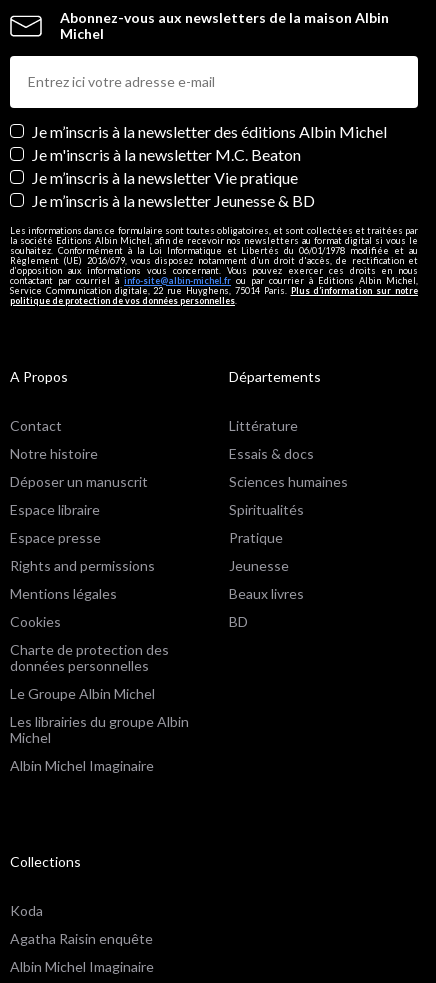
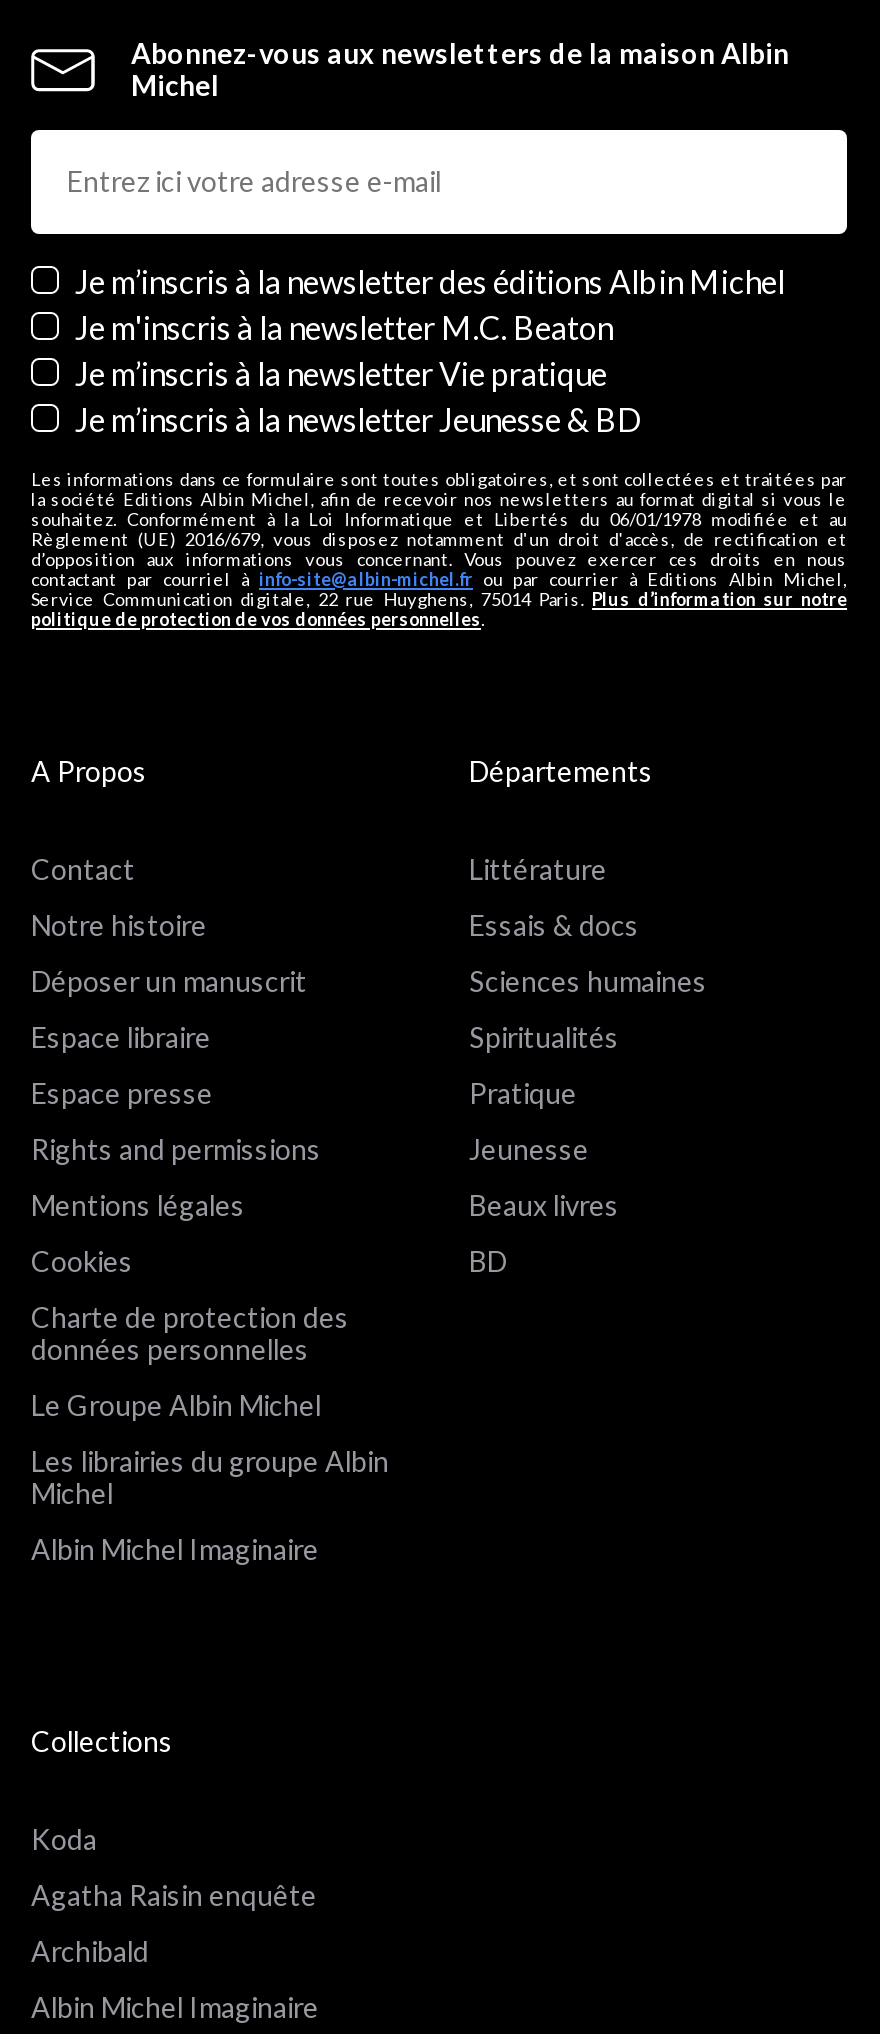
+ Archibald
